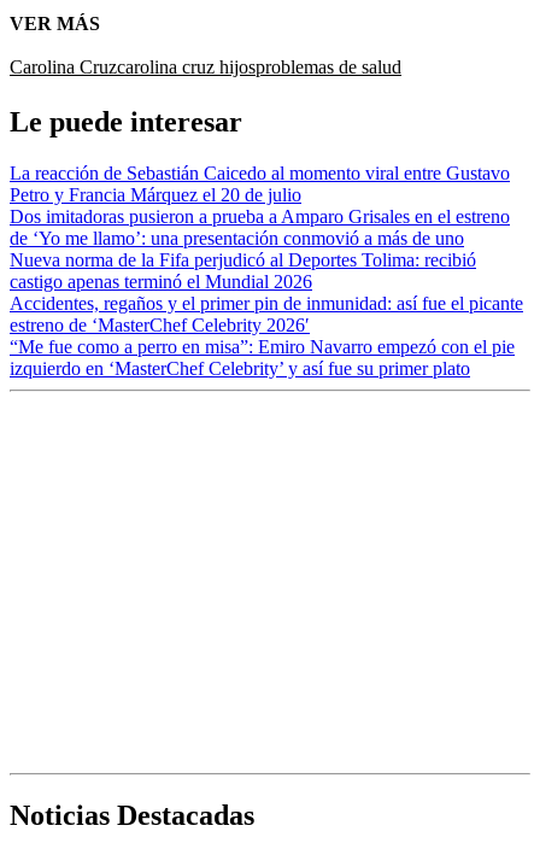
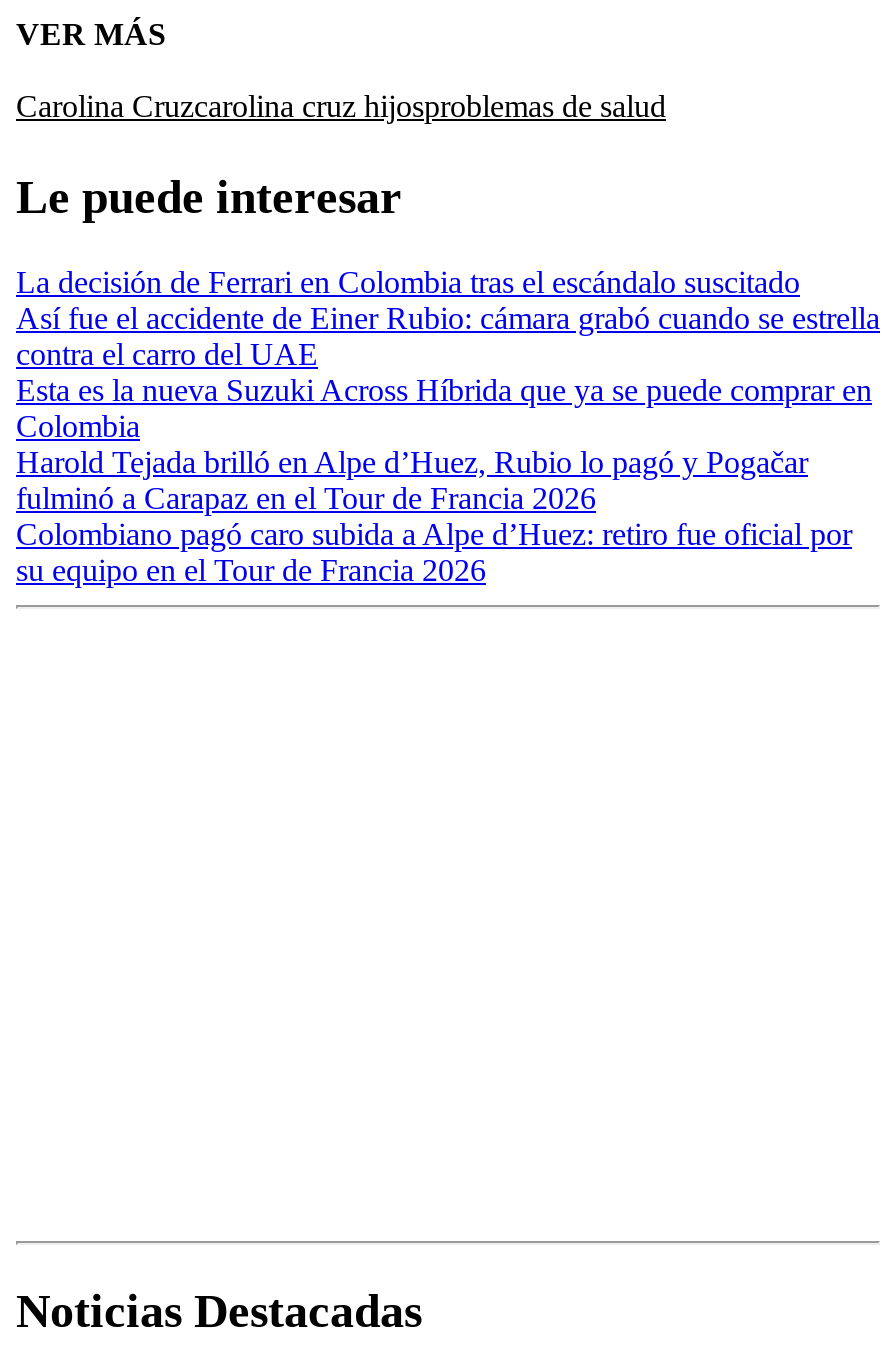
- La reacción de Sebastián Caicedo al momento viral entre Gustavo
- Petro y Francia Márquez el 20 de julio
- Dos imitadoras pusieron a prueba a Amparo Grisales en el estreno
- de ‘Yo me llamo’: una presentación conmovió a más de uno
- Nueva norma de la Fifa perjudicó al Deportes Tolima: recibió
- castigo apenas terminó el Mundial 2026
- Accidentes, regaños y el primer pin de inmunidad: así fue el picante
- estreno de ‘MasterChef Celebrity 2026′
- “Me fue como a perro en misa”: Emiro Navarro empezó con el pie
- izquierdo en ‘MasterChef Celebrity’ y así fue su primer plato
+ La decisión de Ferrari en Colombia tras el escándalo suscitado
+ Así fue el accidente de Einer Rubio: cámara grabó cuando se estrella
+ contra el carro del UAE
+ Esta es la nueva Suzuki Across Híbrida que ya se puede comprar en
+ Colombia
+ Harold Tejada brilló en Alpe d’Huez, Rubio lo pagó y Pogačar
+ fulminó a Carapaz en el Tour de Francia 2026
+ Colombiano pagó caro subida a Alpe d’Huez: retiro fue oficial por
+ su equipo en el Tour de Francia 2026
